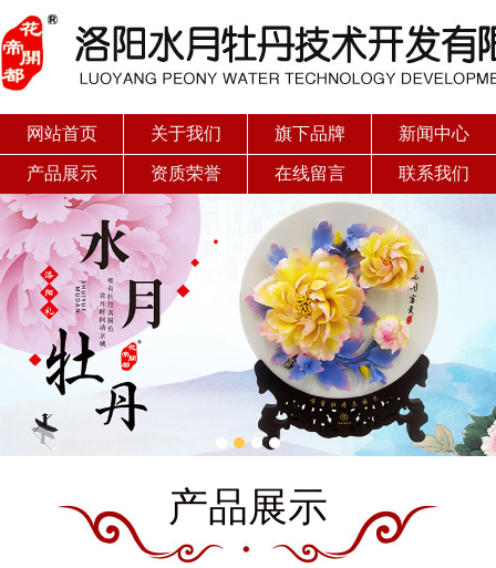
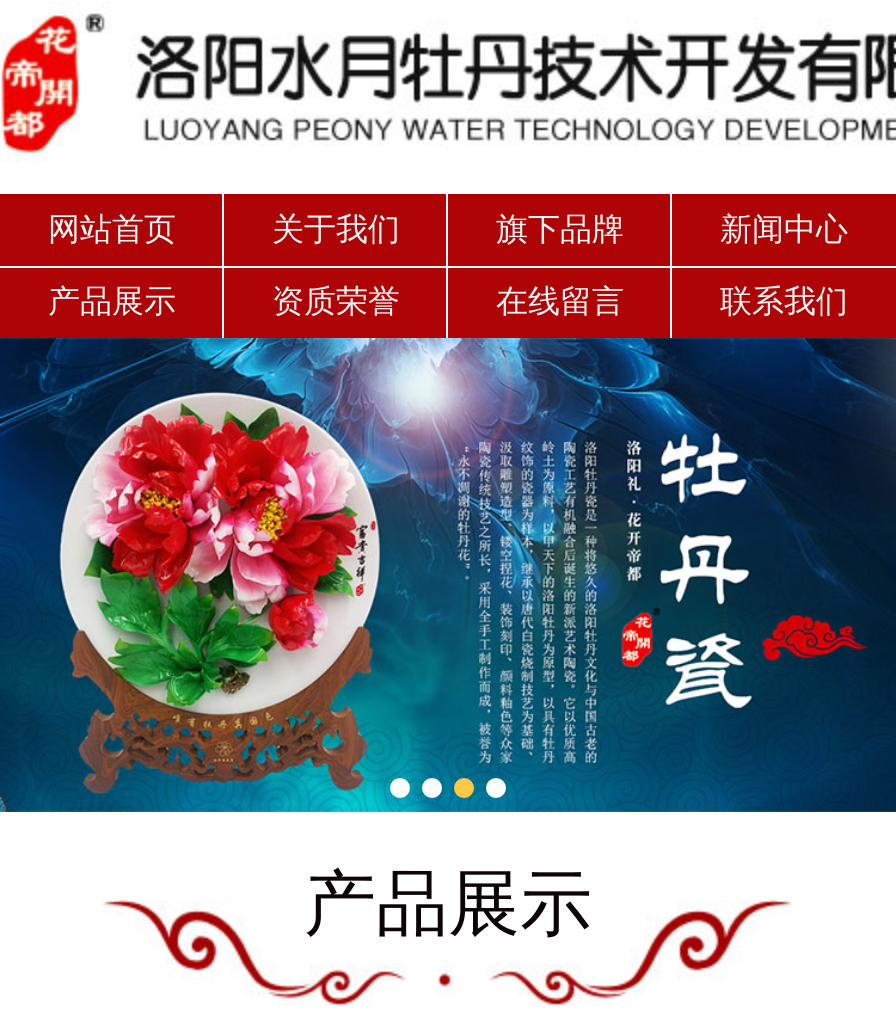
- [image]
+ [image]
